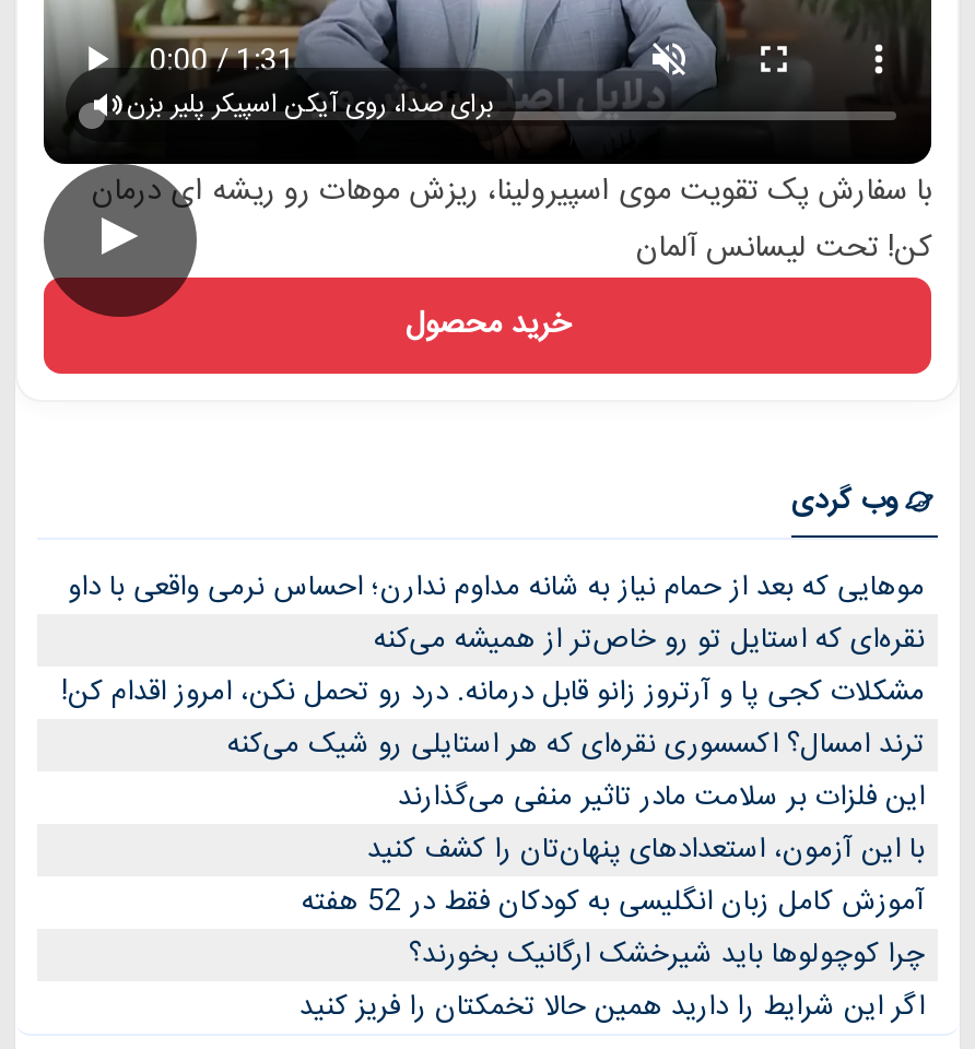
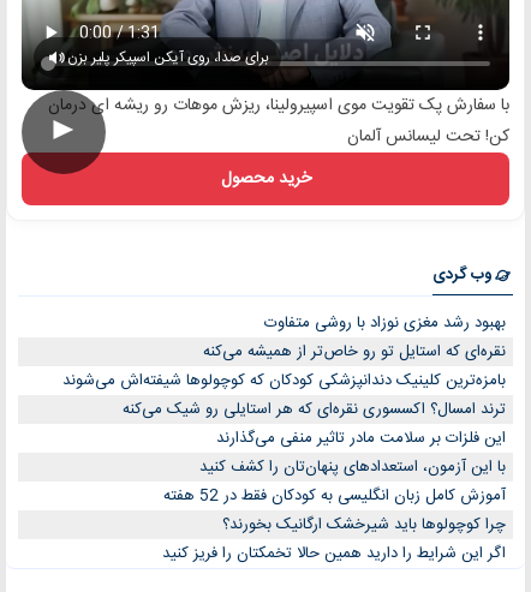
- موهایی که بعد از حمام نیاز به شانه مداوم ندارن؛ احساس نرمی واقعی با داو
+ بهبود رشد مغزی نوزاد با روشی متفاوت

- مشکلات کجی پا و آرتروز زانو قابل درمانه. درد رو تحمل نکن، امروز اقدام کن!
+ بامزه‌ترین کلینیک دندانپزشکی کودکان که کوچولوها شیفته‌اش می‌شوند
